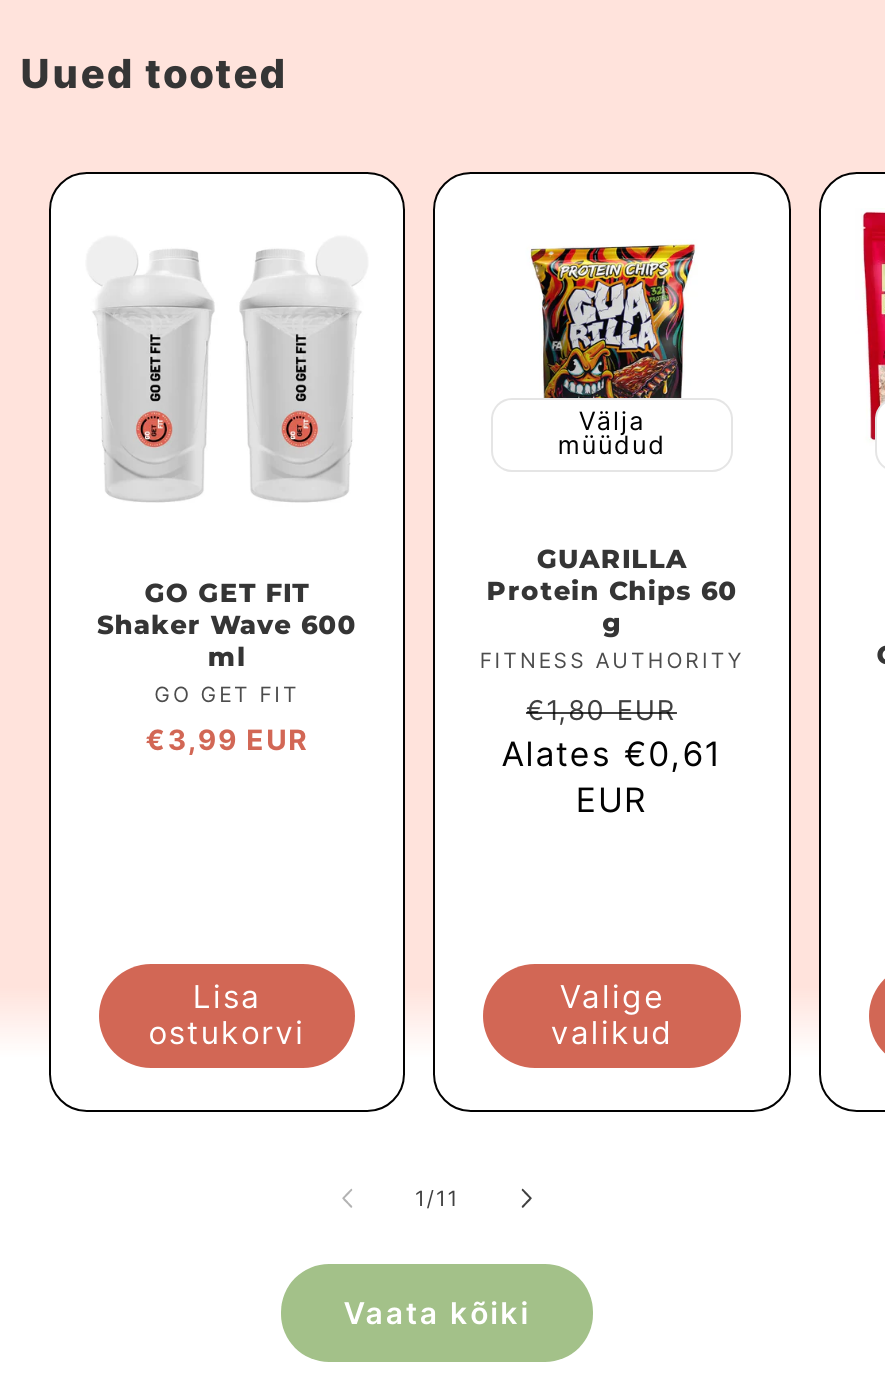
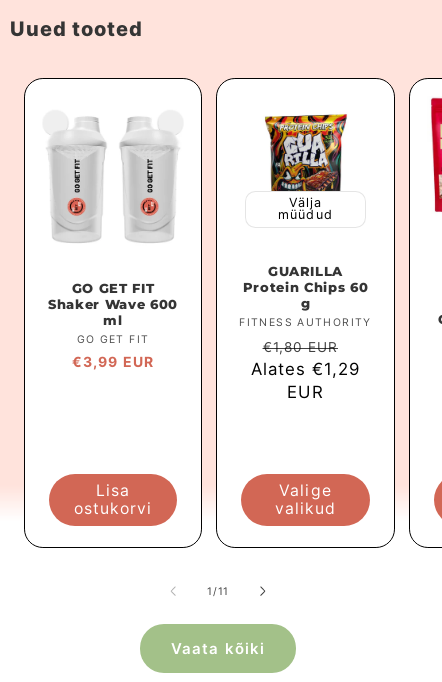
- Alates €0,61
+ Alates €1,29
